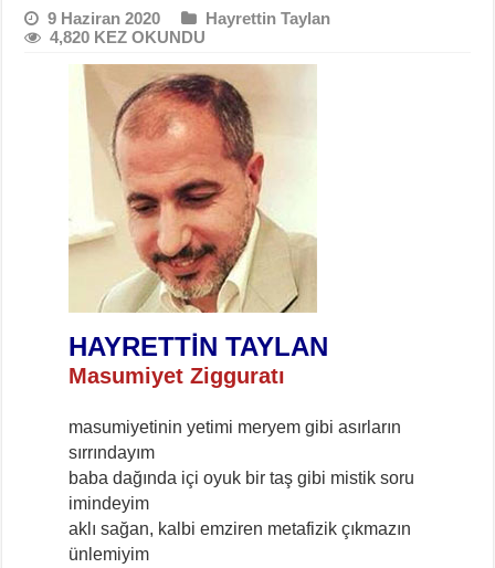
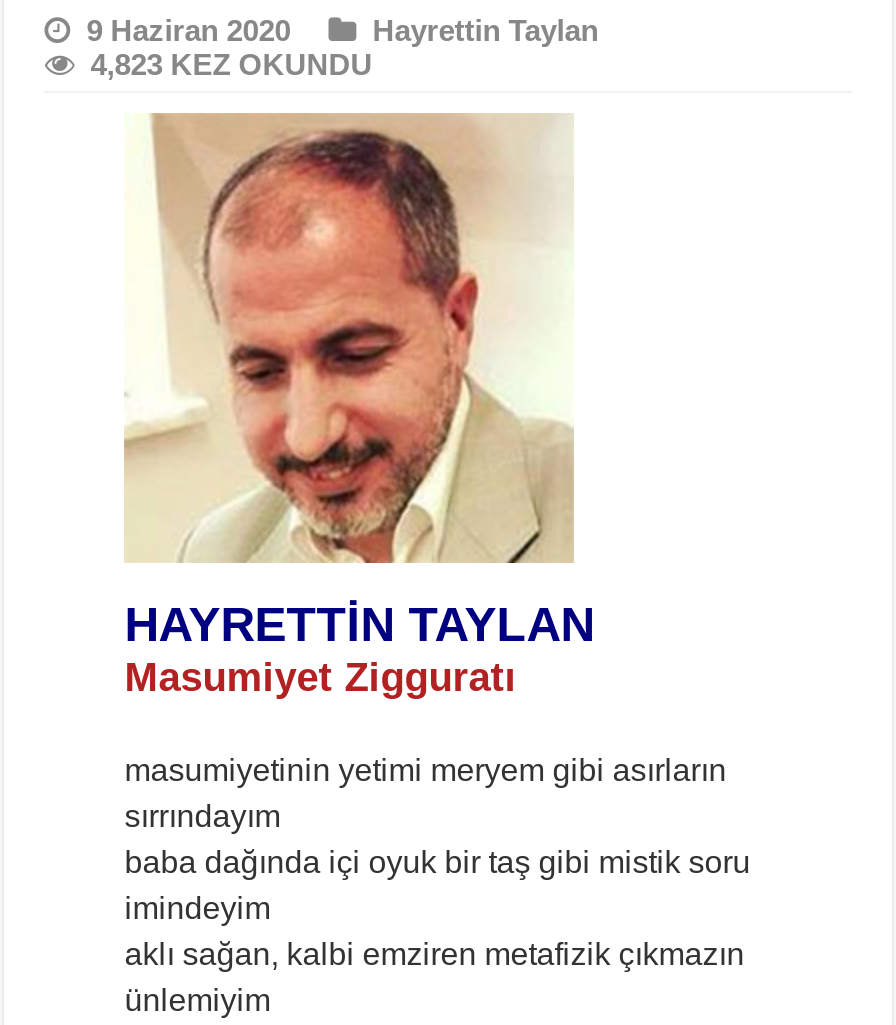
- 4,820 KEZ OKUNDU
+ 4,823 KEZ OKUNDU
